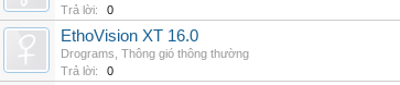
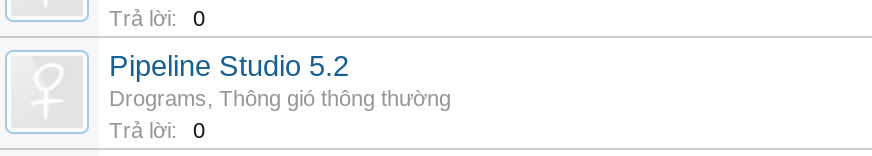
- EthoVision XT 16.0
+ Pipeline Studio 5.2
